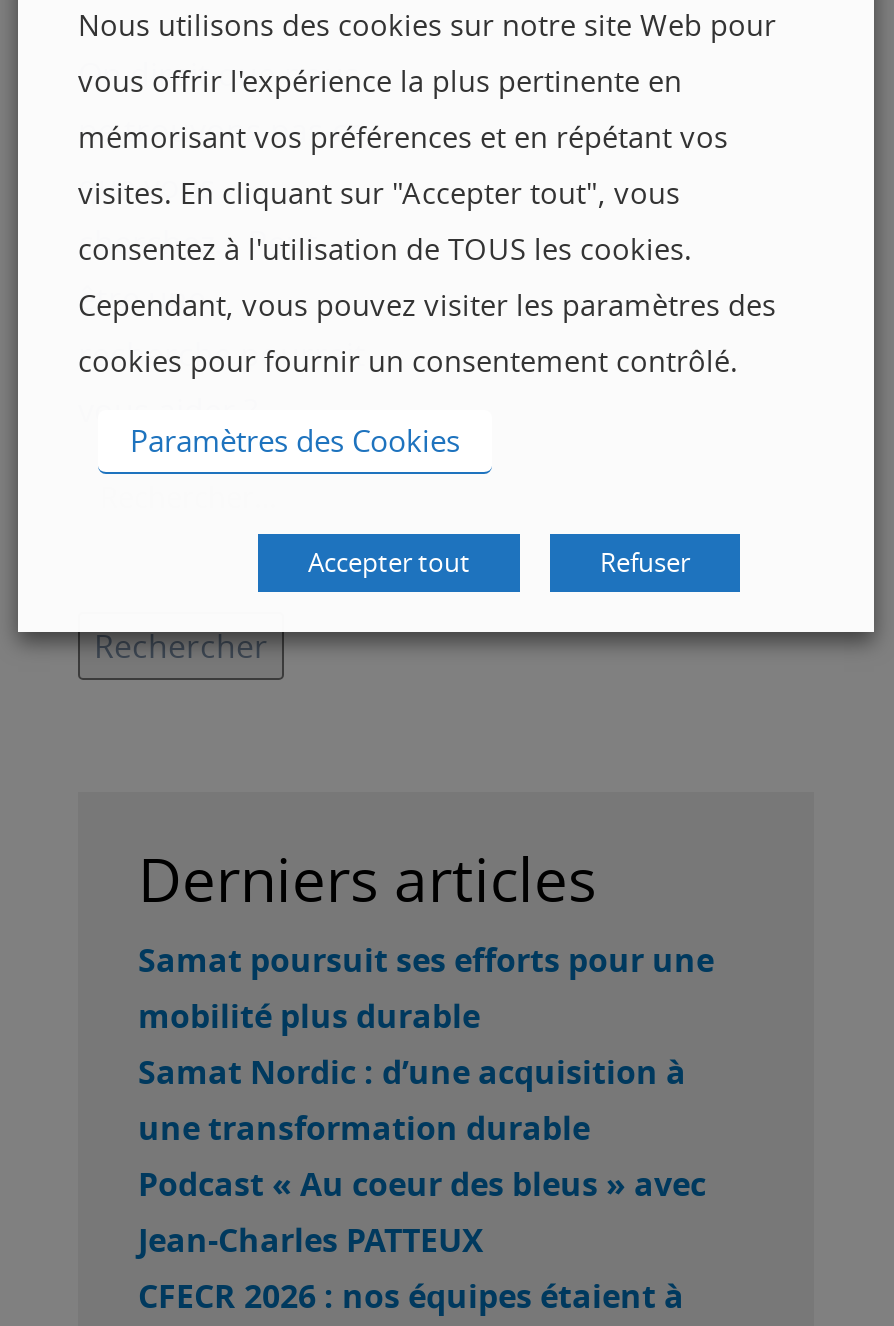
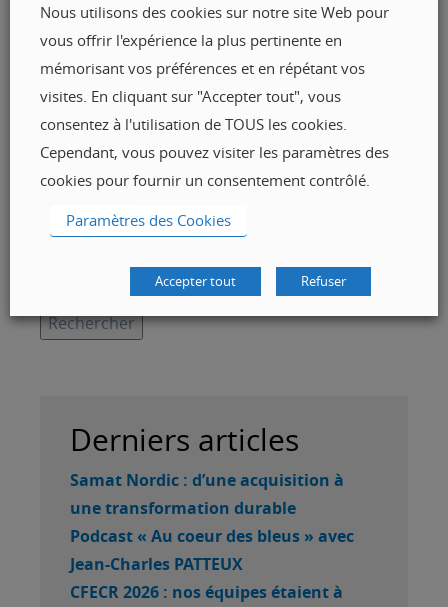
- Samat poursuit ses efforts pour une
- mobilité plus durable
